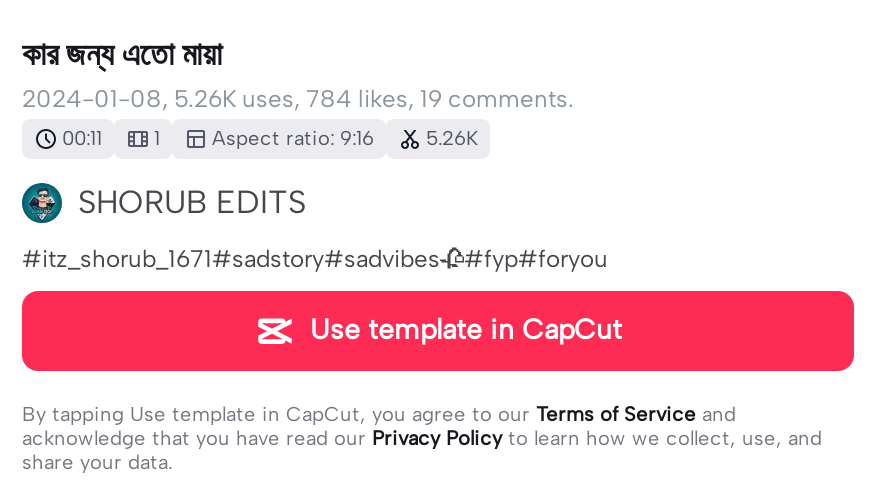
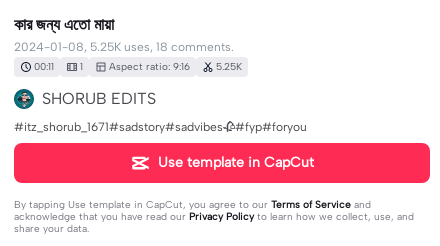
- 2024-01-08, 5.26K uses, 784 likes, 19 comments.
+ 2024-01-08, 5.25K uses, 18 comments.

- 00:11 1 Aspect ratio: 9:16 5.26K
+ 00:11 1 Aspect ratio: 9:16 5.25K
